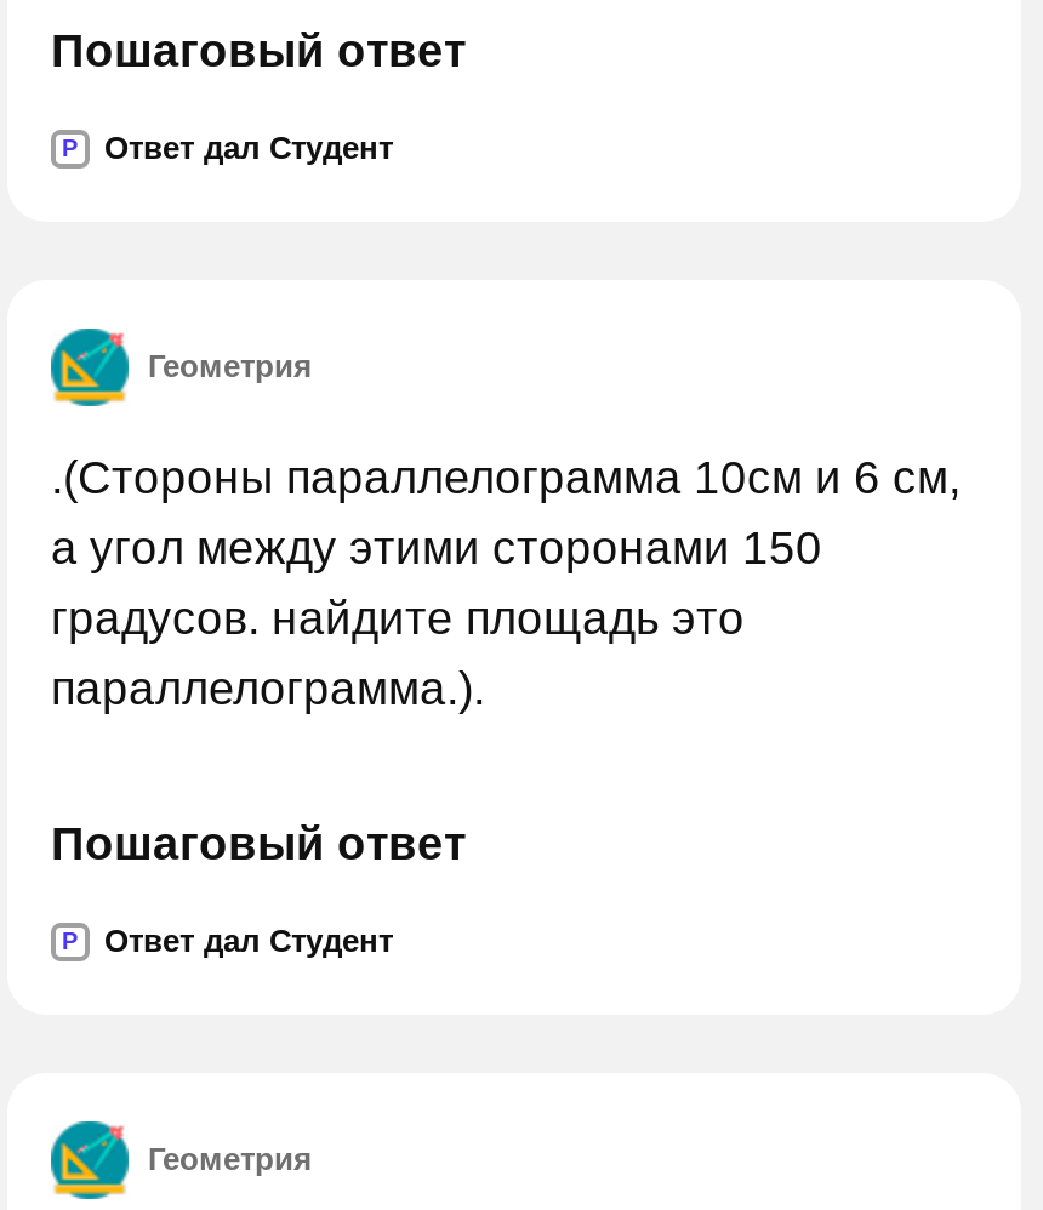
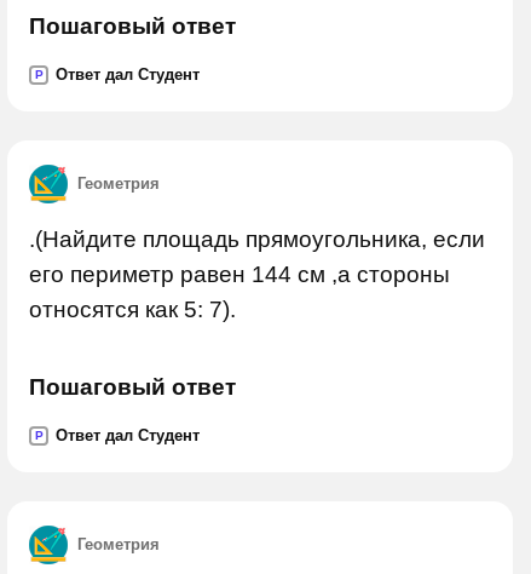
- .(Стороны параллелограмма 10см и 6 см,
- а угол между этими сторонами 150
- градусов. найдите площадь это
- параллелограмма.).
+ .(Найдите площадь прямоугольника, если
+ его периметр равен 144 см ,а стороны
+ относятся как 5: 7).
